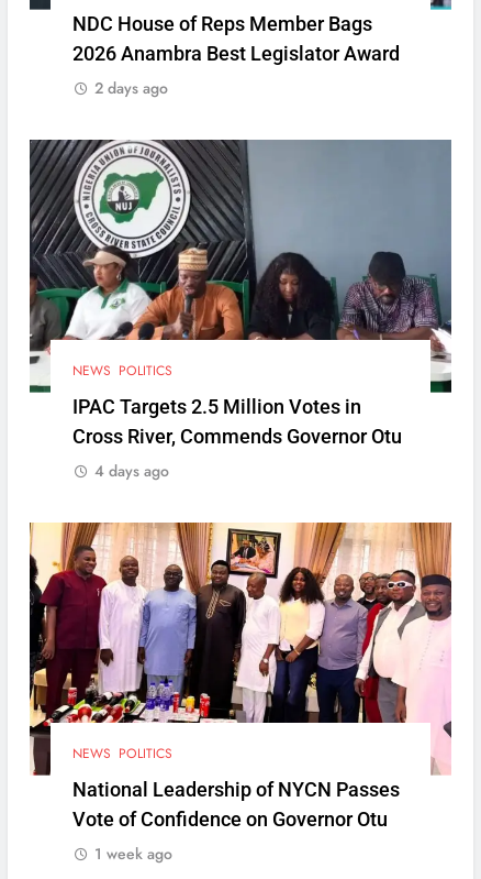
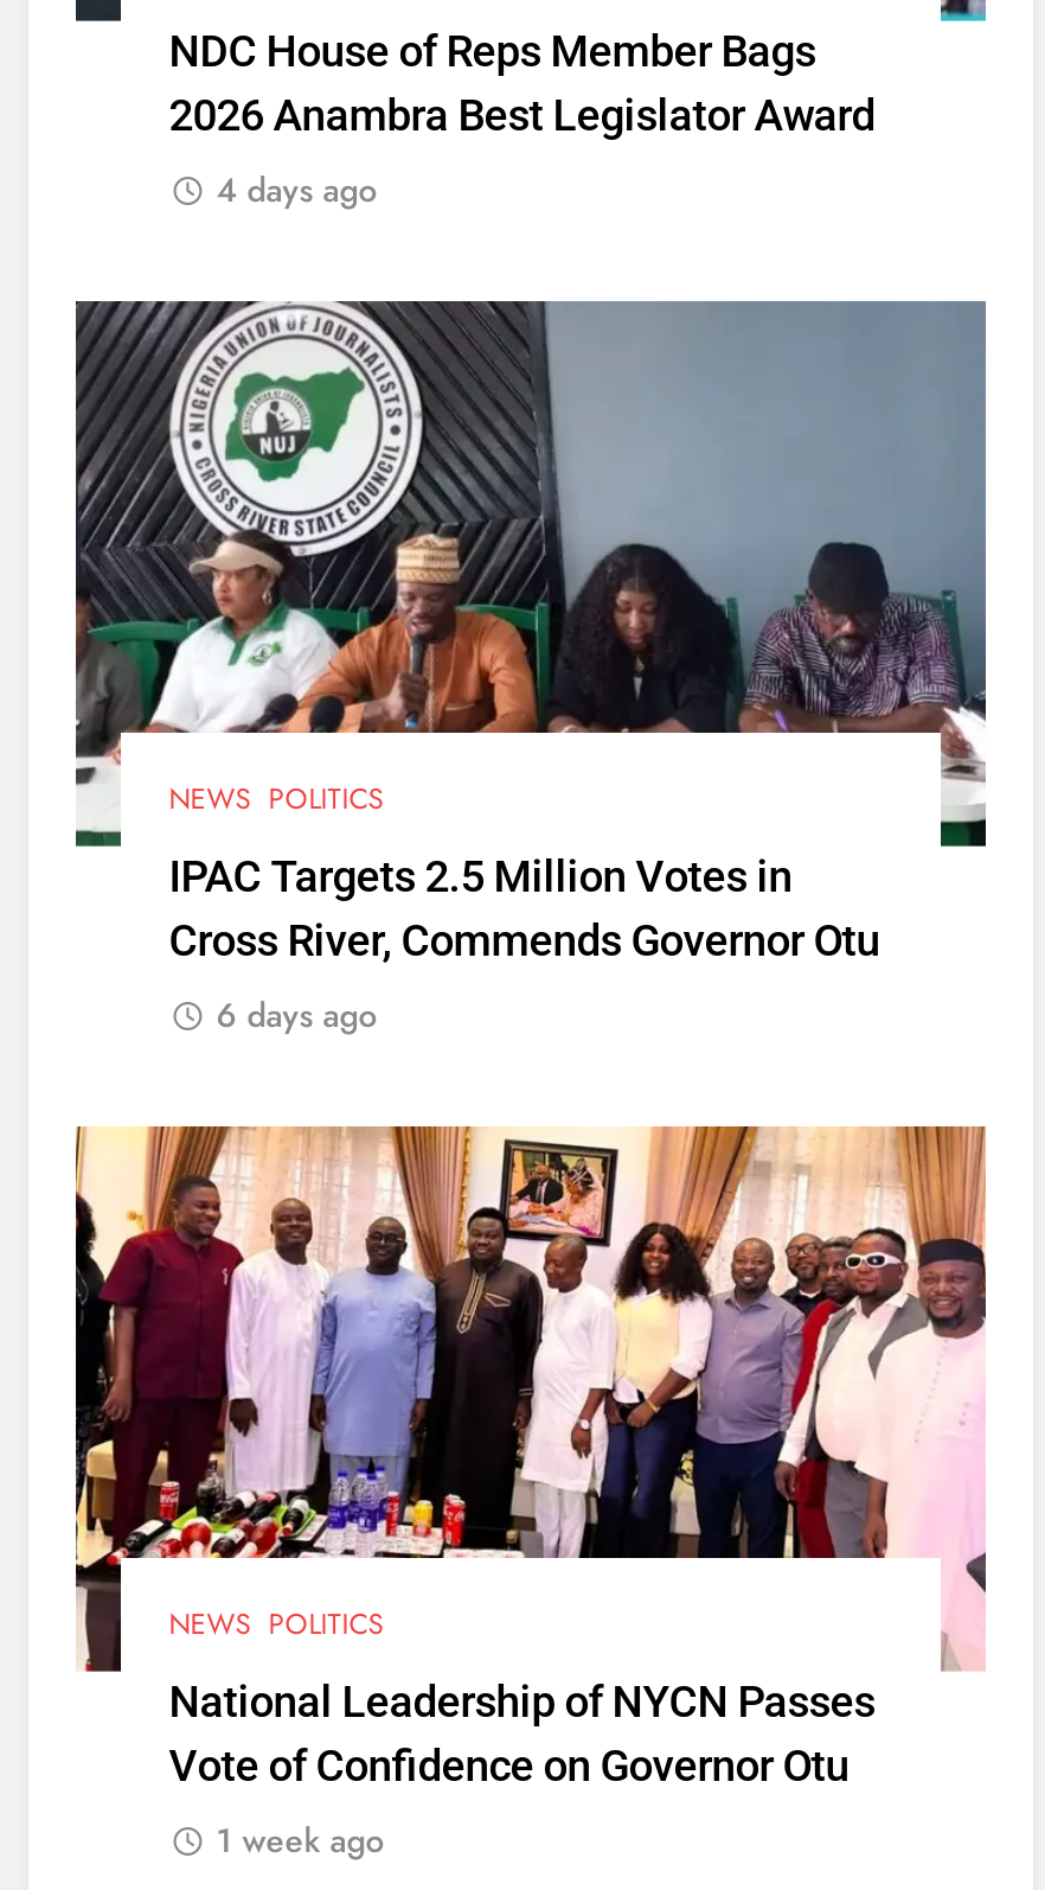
- 2 days ago
+ 4 days ago

- 4 days ago
+ 6 days ago
